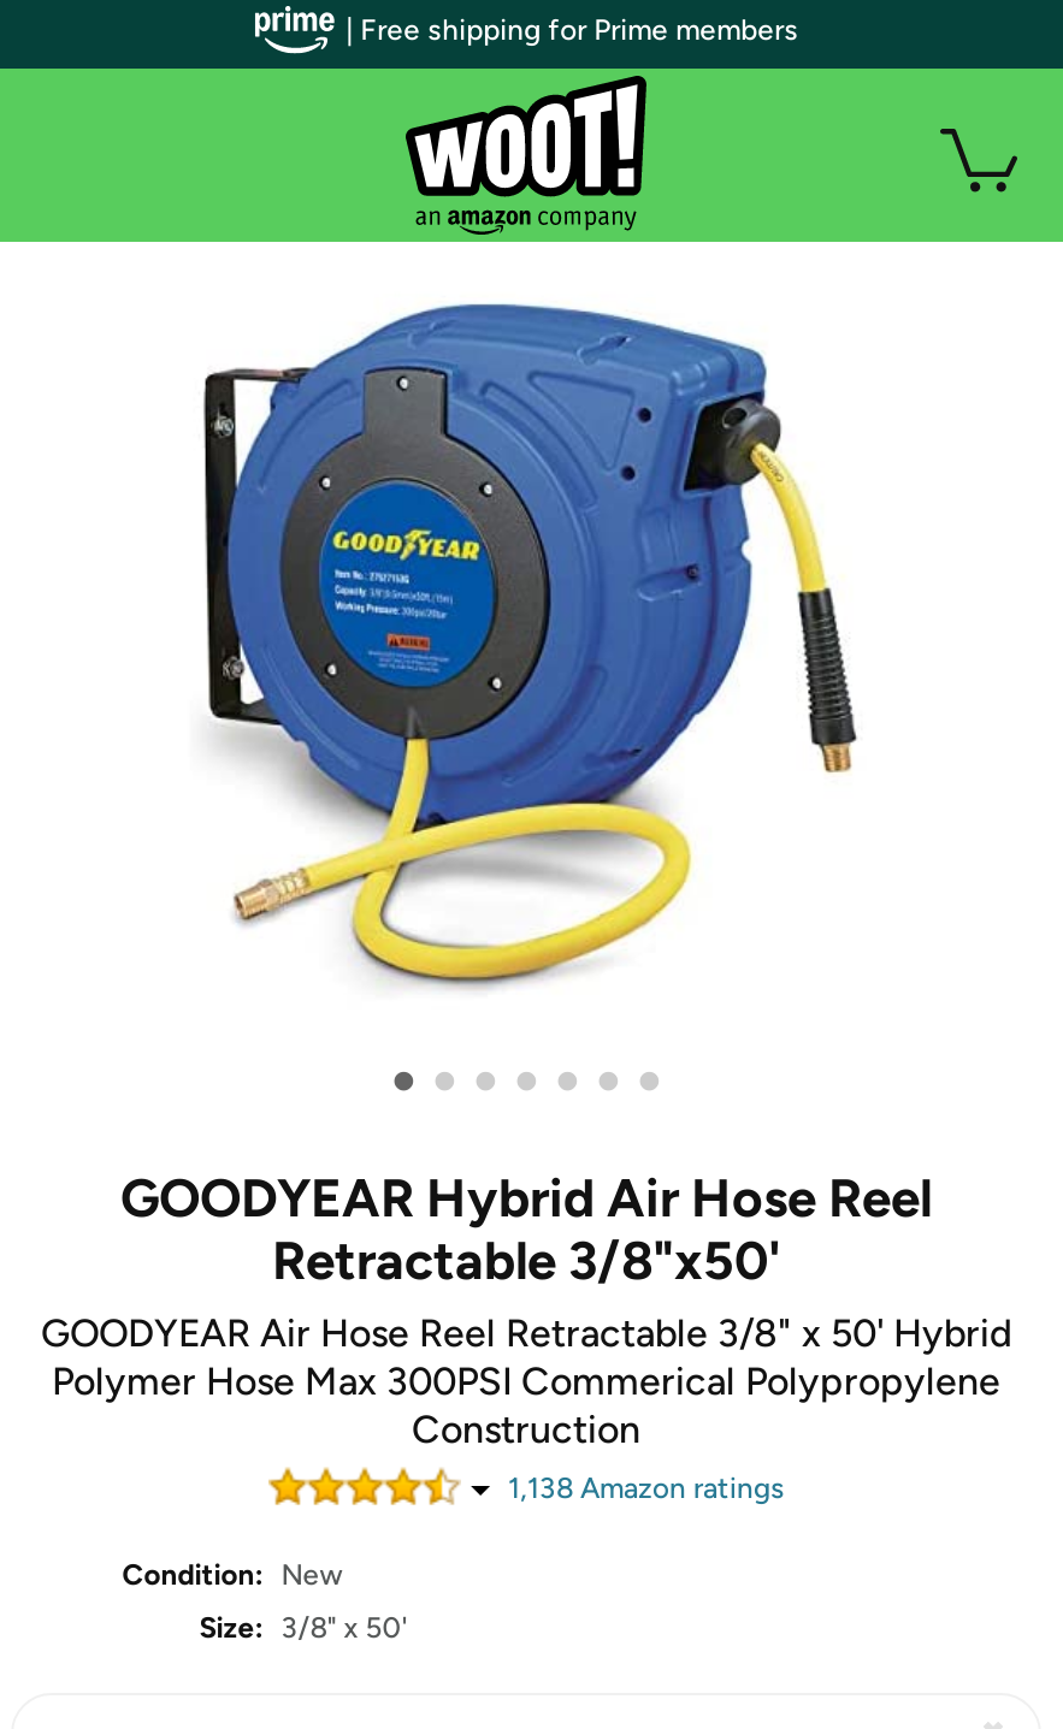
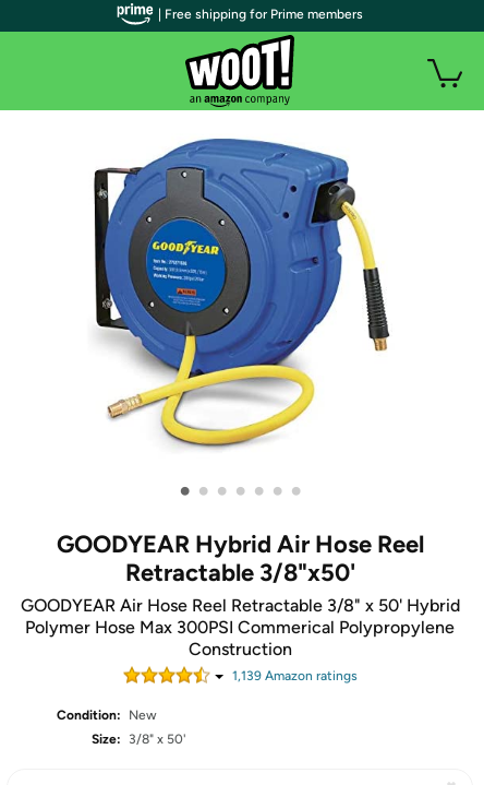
- 1,138 Amazon ratings
+ 1,139 Amazon ratings
